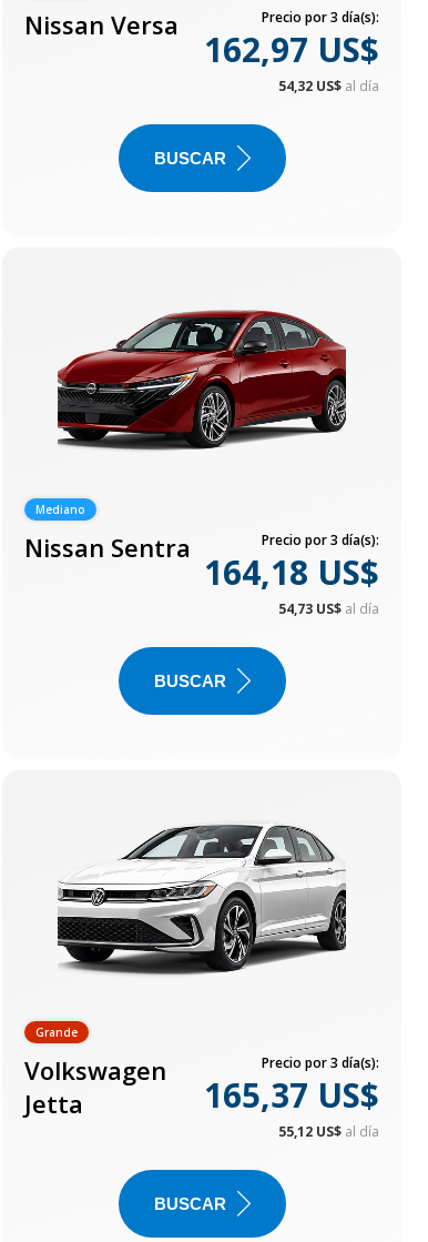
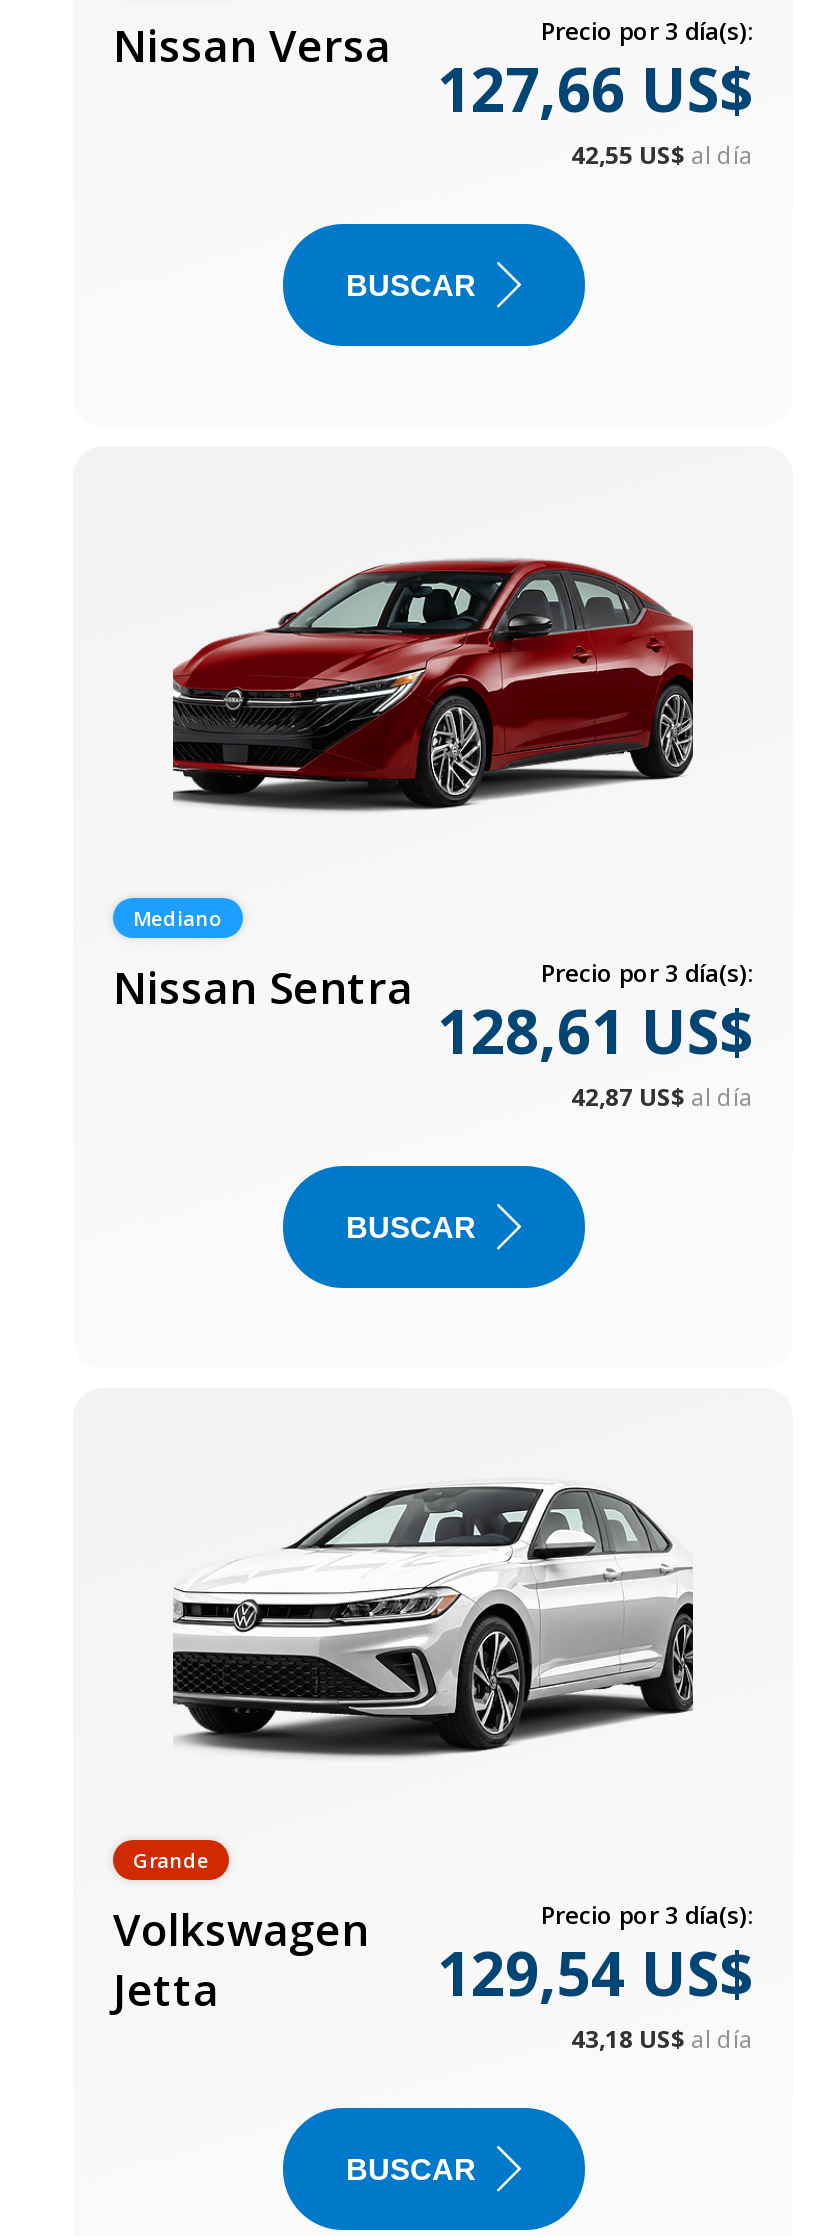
- 162,97 US$
+ 127,66 US$

- 54,32 US$ al día
+ 42,55 US$ al día

- 164,18 US$
+ 128,61 US$

- 54,73 US$ al día
+ 42,87 US$ al día

- 165,37 US$
+ 129,54 US$

- 55,12 US$ al día
+ 43,18 US$ al día
